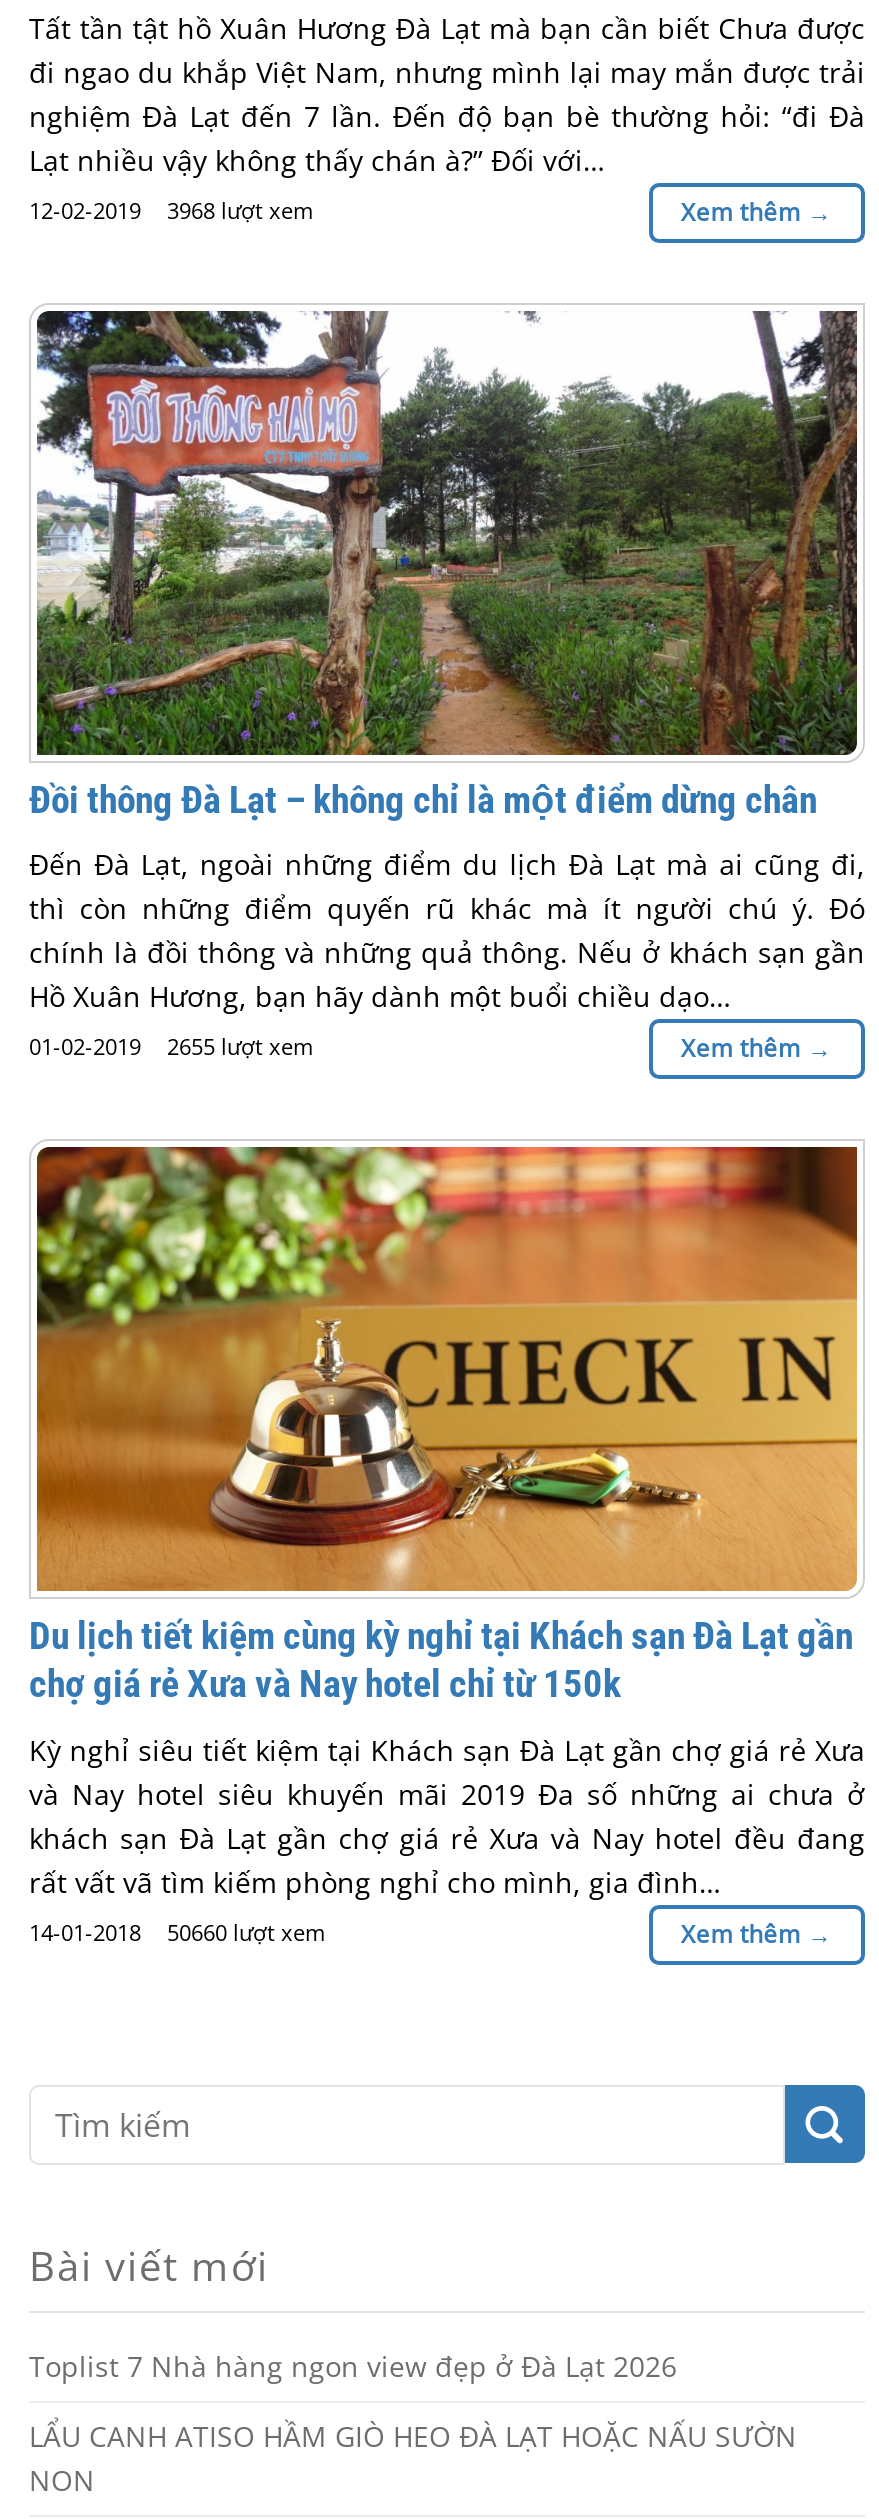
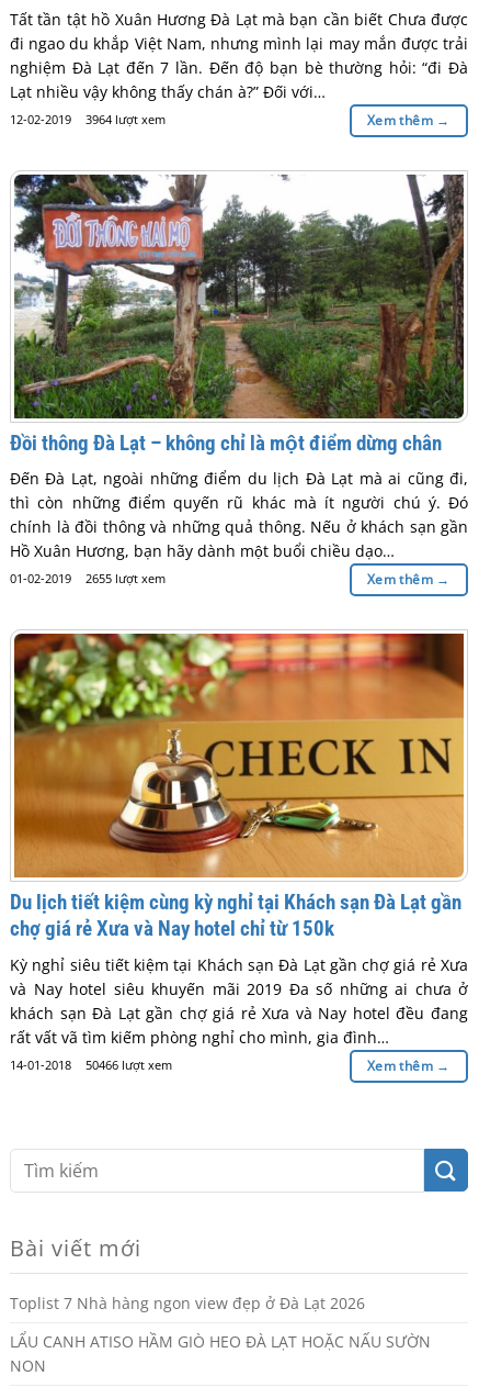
- 12-02-2019 3968 lượt xem
+ 12-02-2019 3964 lượt xem

- 14-01-2018 50660 lượt xem
+ 14-01-2018 50466 lượt xem
